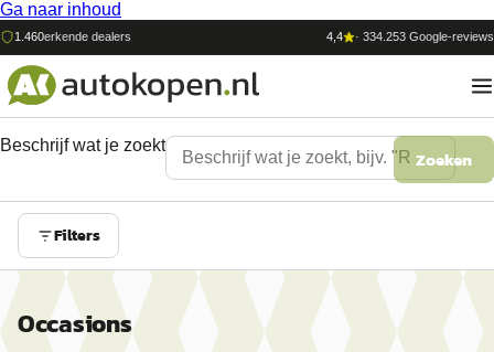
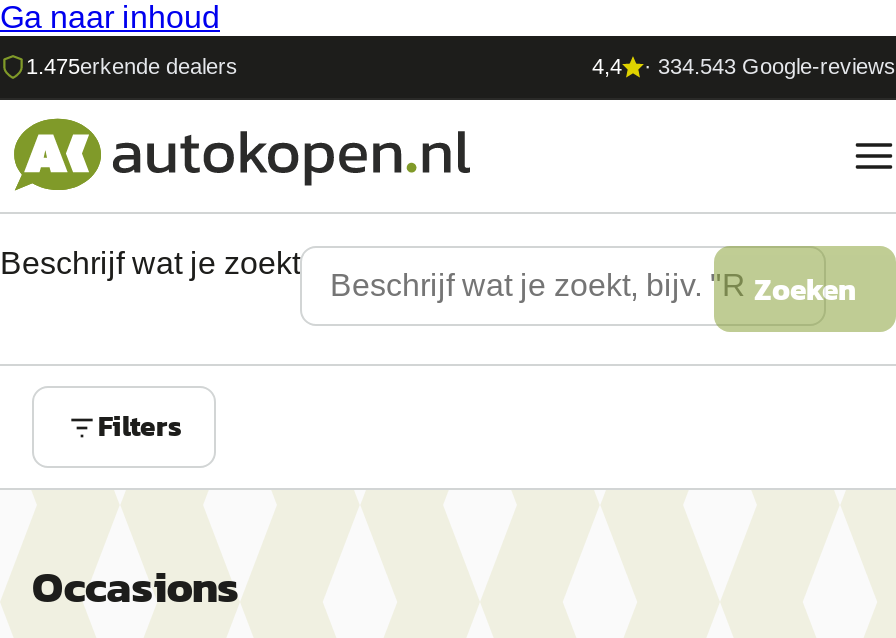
- 1.460erkende dealers
+ 1.475erkende dealers

- · 334.253 Google-reviews
+ · 334.543 Google-reviews
